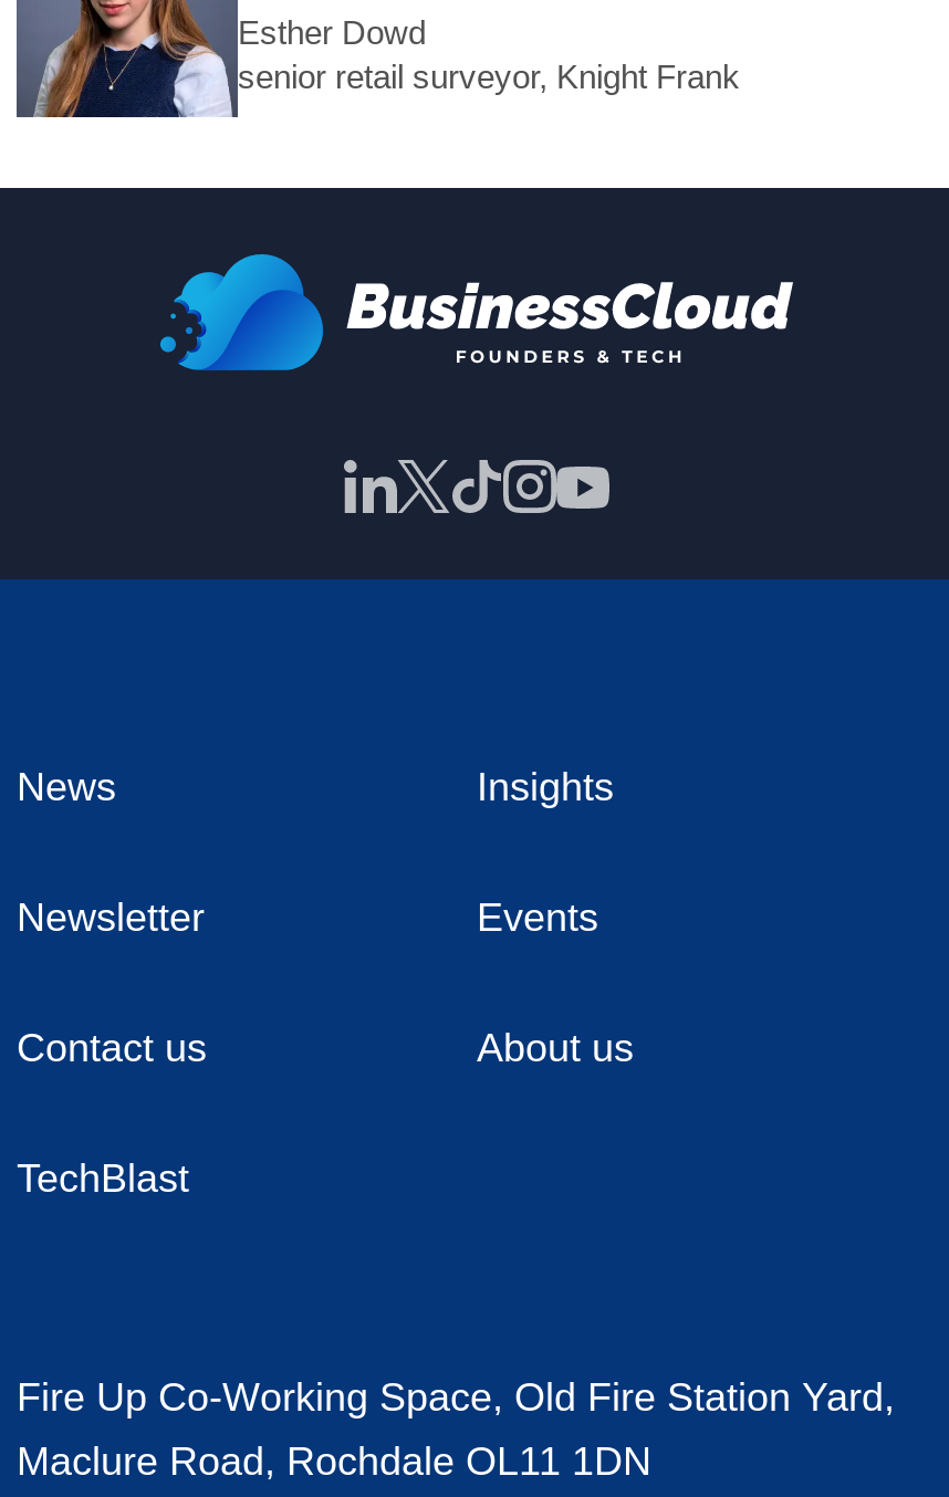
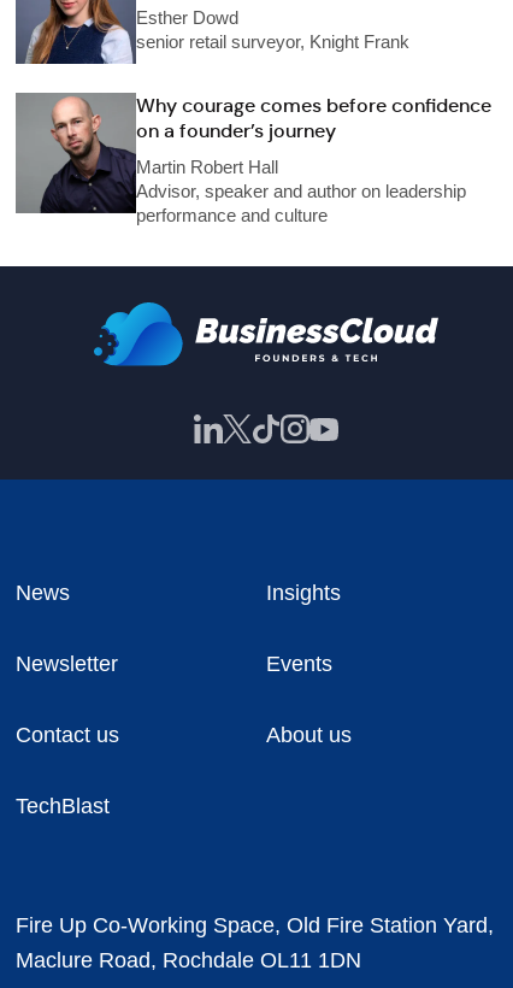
+ [image]
+ Why courage comes before confidence
+ on a founder’s journey
+ Martin Robert Hall
+ Advisor, speaker and author on leadership
+ performance and culture
